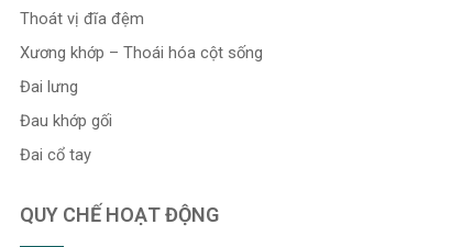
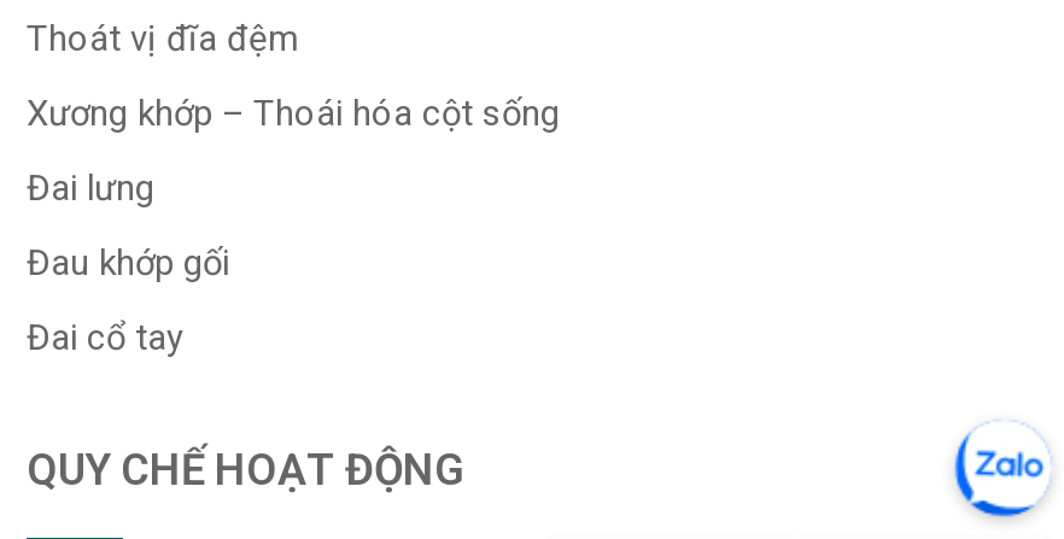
+ [image]
